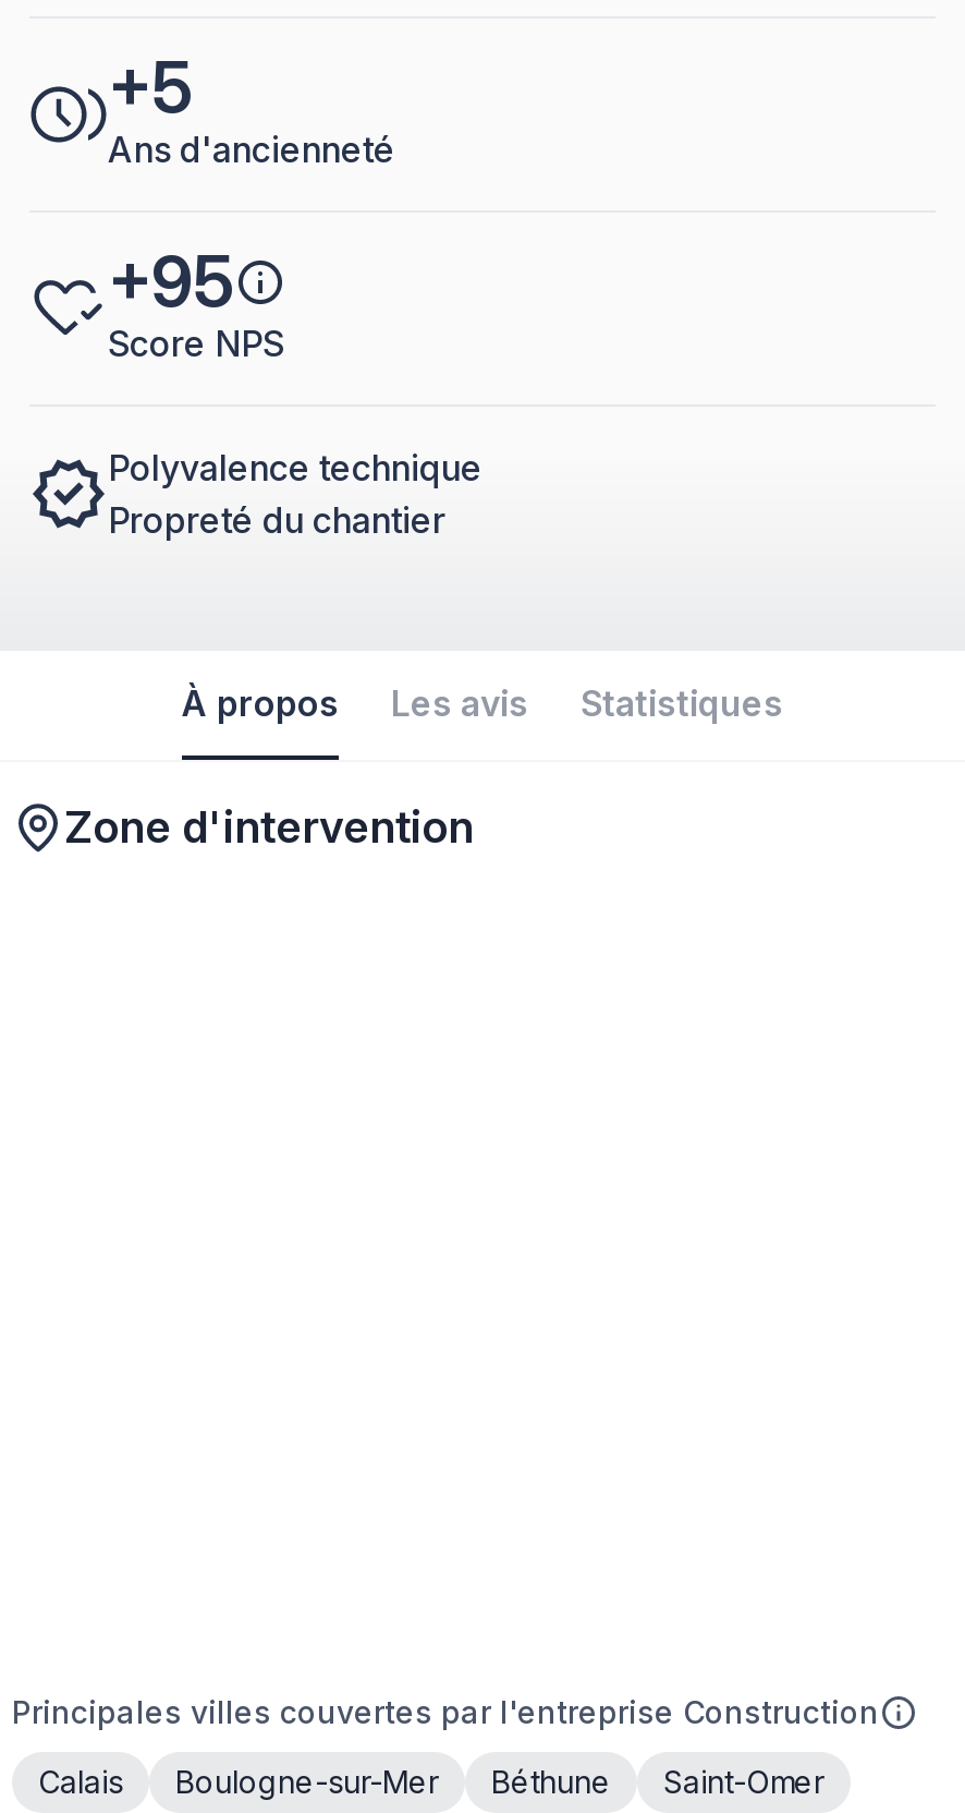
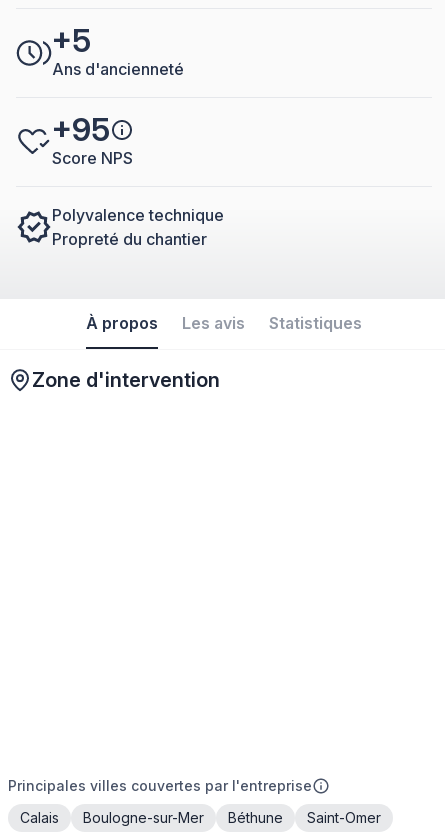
- Principales villes couvertes par l'entreprise Construction
+ Principales villes couvertes par l'entreprise
